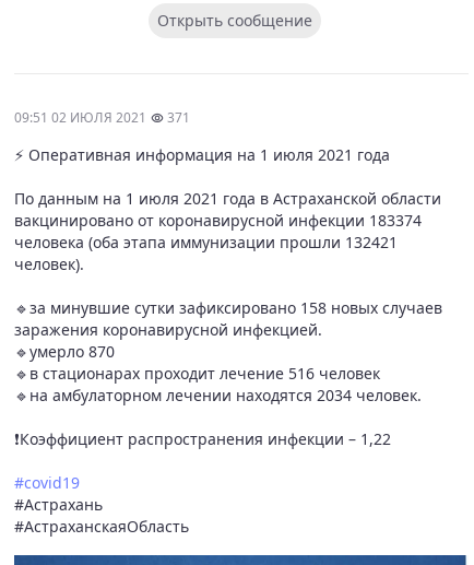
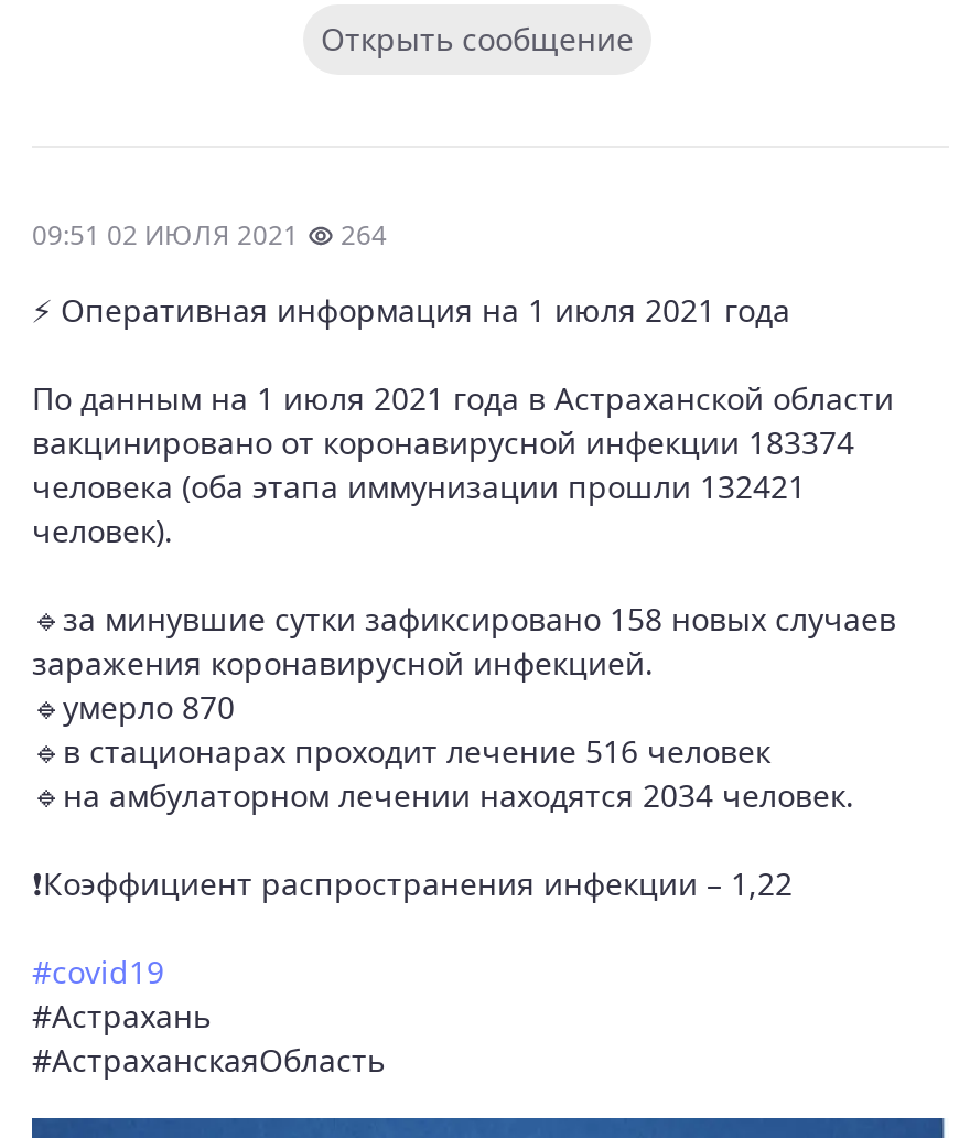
- 09:51 02 ИЮЛЯ 2021 371
+ 09:51 02 ИЮЛЯ 2021 264
